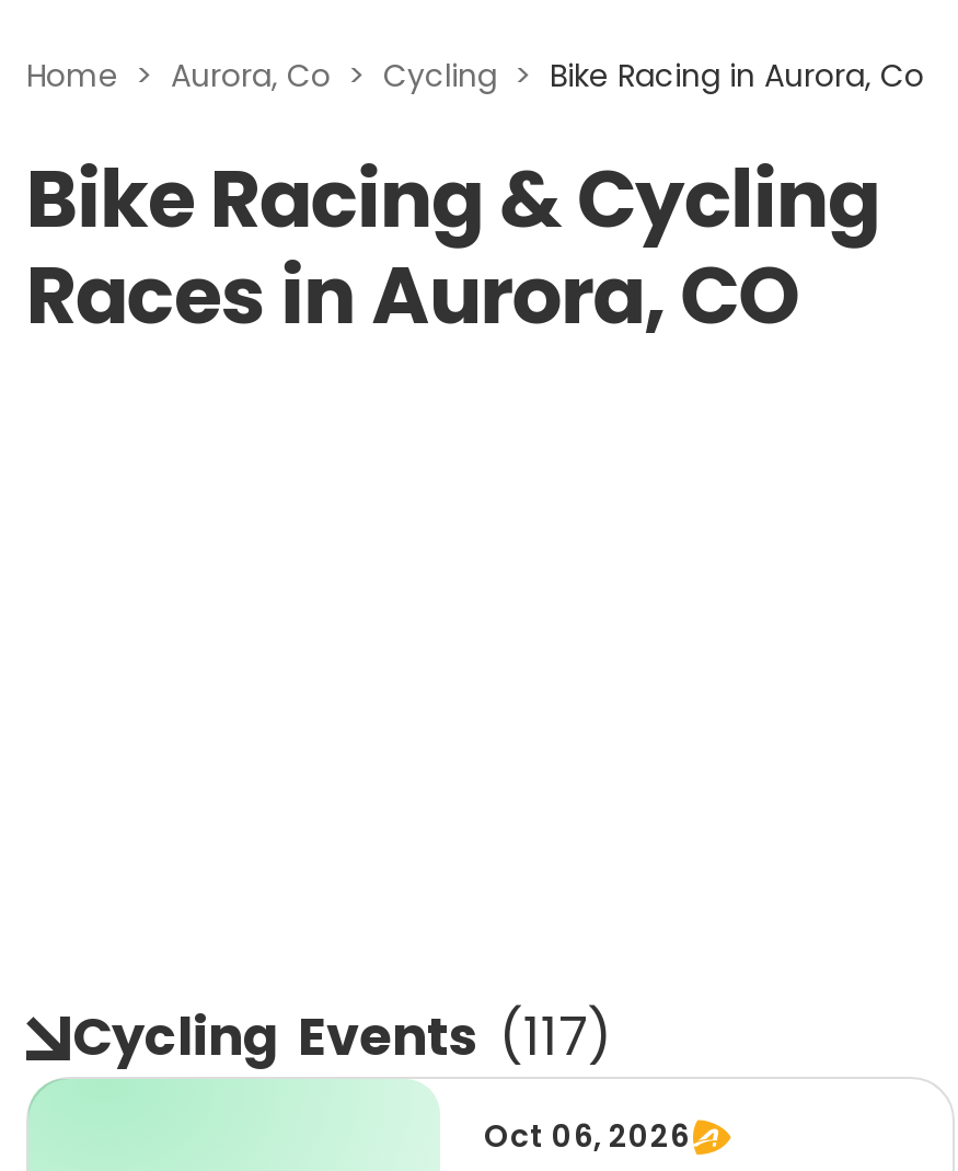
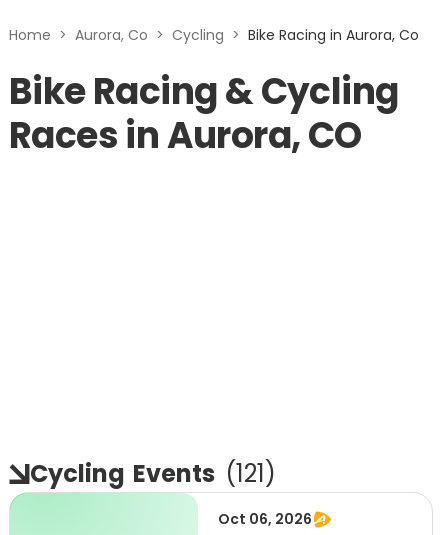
- Cycling Events (117)
+ Cycling Events (121)
